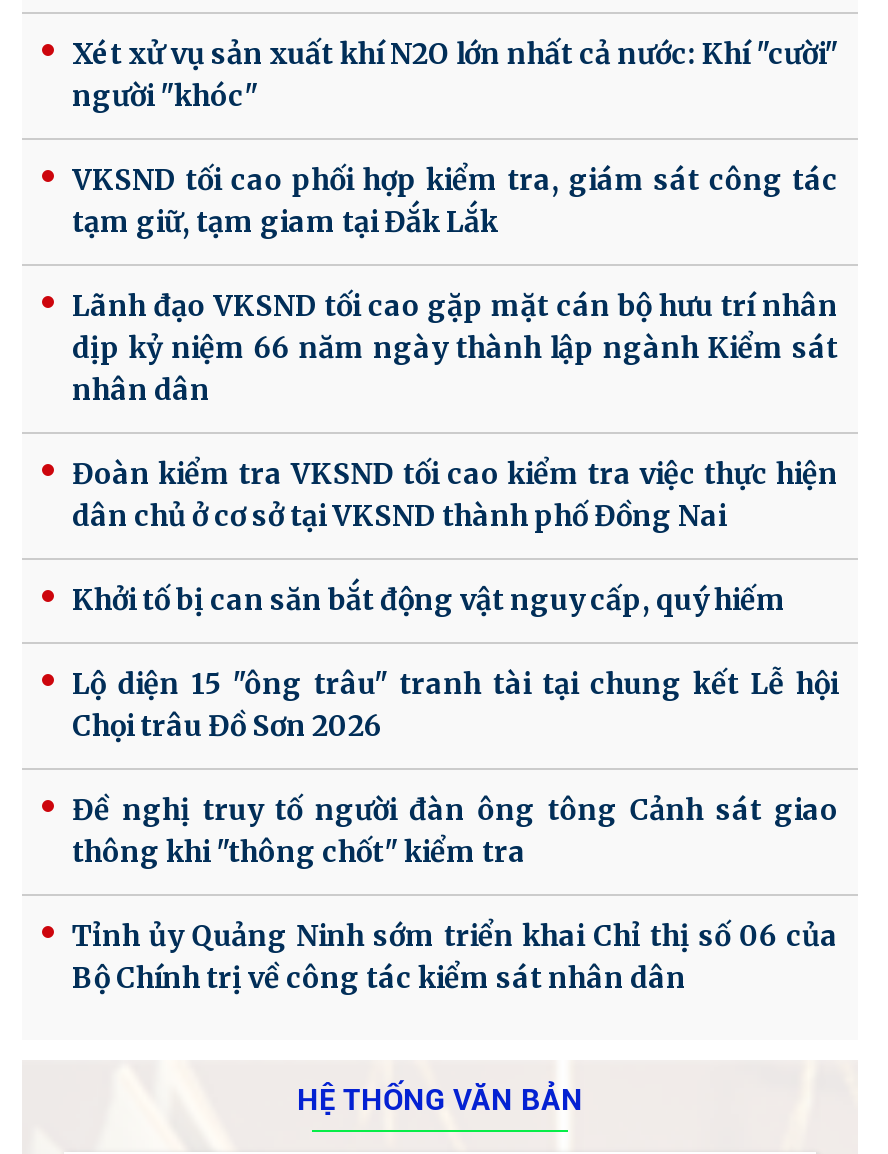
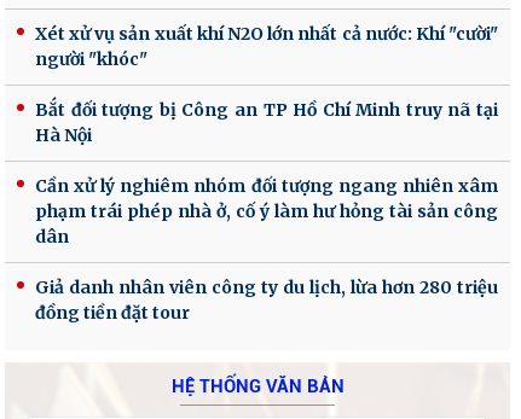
- VKSND tối cao phối hợp kiểm tra, giám sát công tác
- tạm giữ, tạm giam tại Đắk Lắk
- Lãnh đạo VKSND tối cao gặp mặt cán bộ hưu trí nhân
- dịp kỷ niệm 66 năm ngày thành lập ngành Kiểm sát
- nhân dân
- Đoàn kiểm tra VKSND tối cao kiểm tra việc thực hiện
- dân chủ ở cơ sở tại VKSND thành phố Đồng Nai
- Khởi tố bị can săn bắt động vật nguy cấp, quý hiếm
- Lộ diện 15 "ông trâu" tranh tài tại chung kết Lễ hội
- Chọi trâu Đồ Sơn 2026
- Đề nghị truy tố người đàn ông tông Cảnh sát giao
- thông khi "thông chốt" kiểm tra
- Tỉnh ủy Quảng Ninh sớm triển khai Chỉ thị số 06 của
- Bộ Chính trị về công tác kiểm sát nhân dân
+ Bắt đối tượng bị Công an TP Hồ Chí Minh truy nã tại
+ Hà Nội
+ Cần xử lý nghiêm nhóm đối tượng ngang nhiên xâm
+ phạm trái phép nhà ở, cố ý làm hư hỏng tài sản công
+ dân
+ Giả danh nhân viên công ty du lịch, lừa hơn 280 triệu
+ đồng tiền đặt tour
